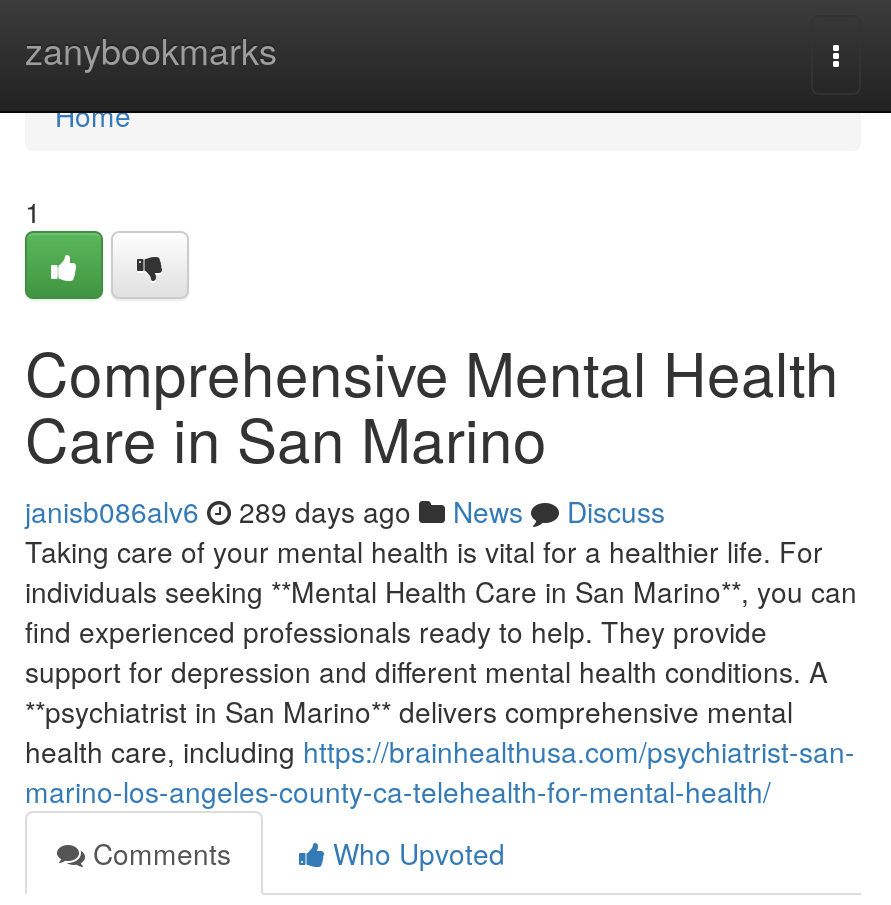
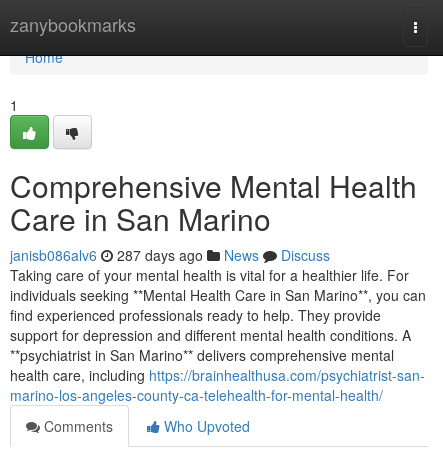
- janisb086alv6 289 days ago News Discuss
+ janisb086alv6 287 days ago News Discuss
